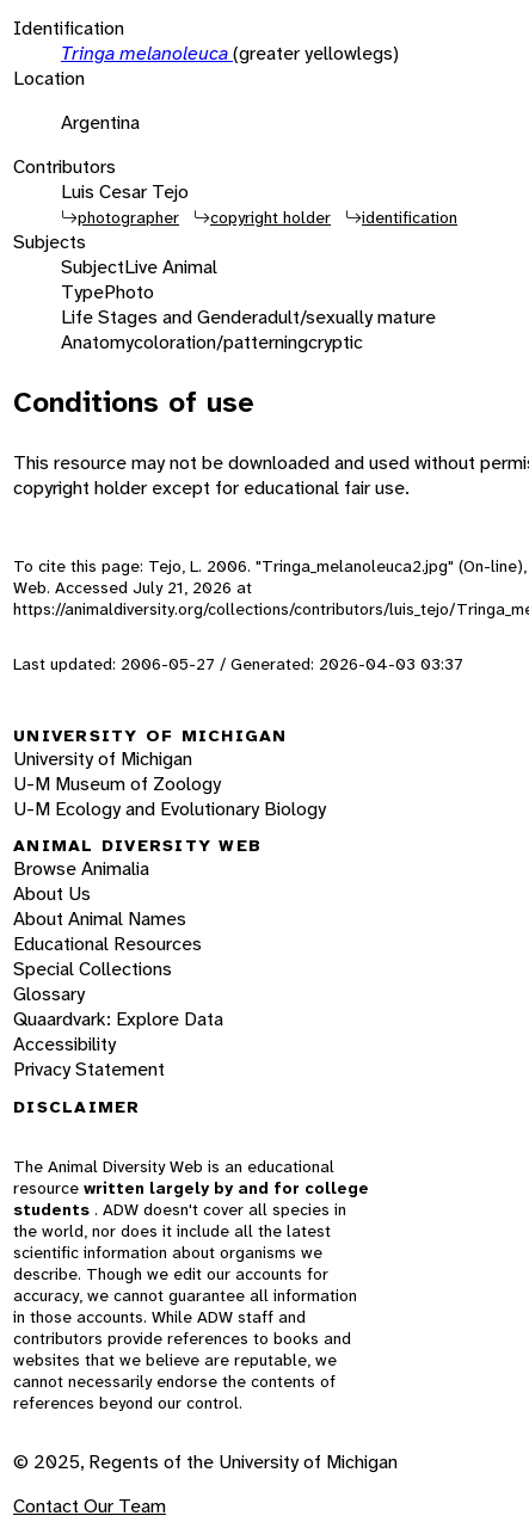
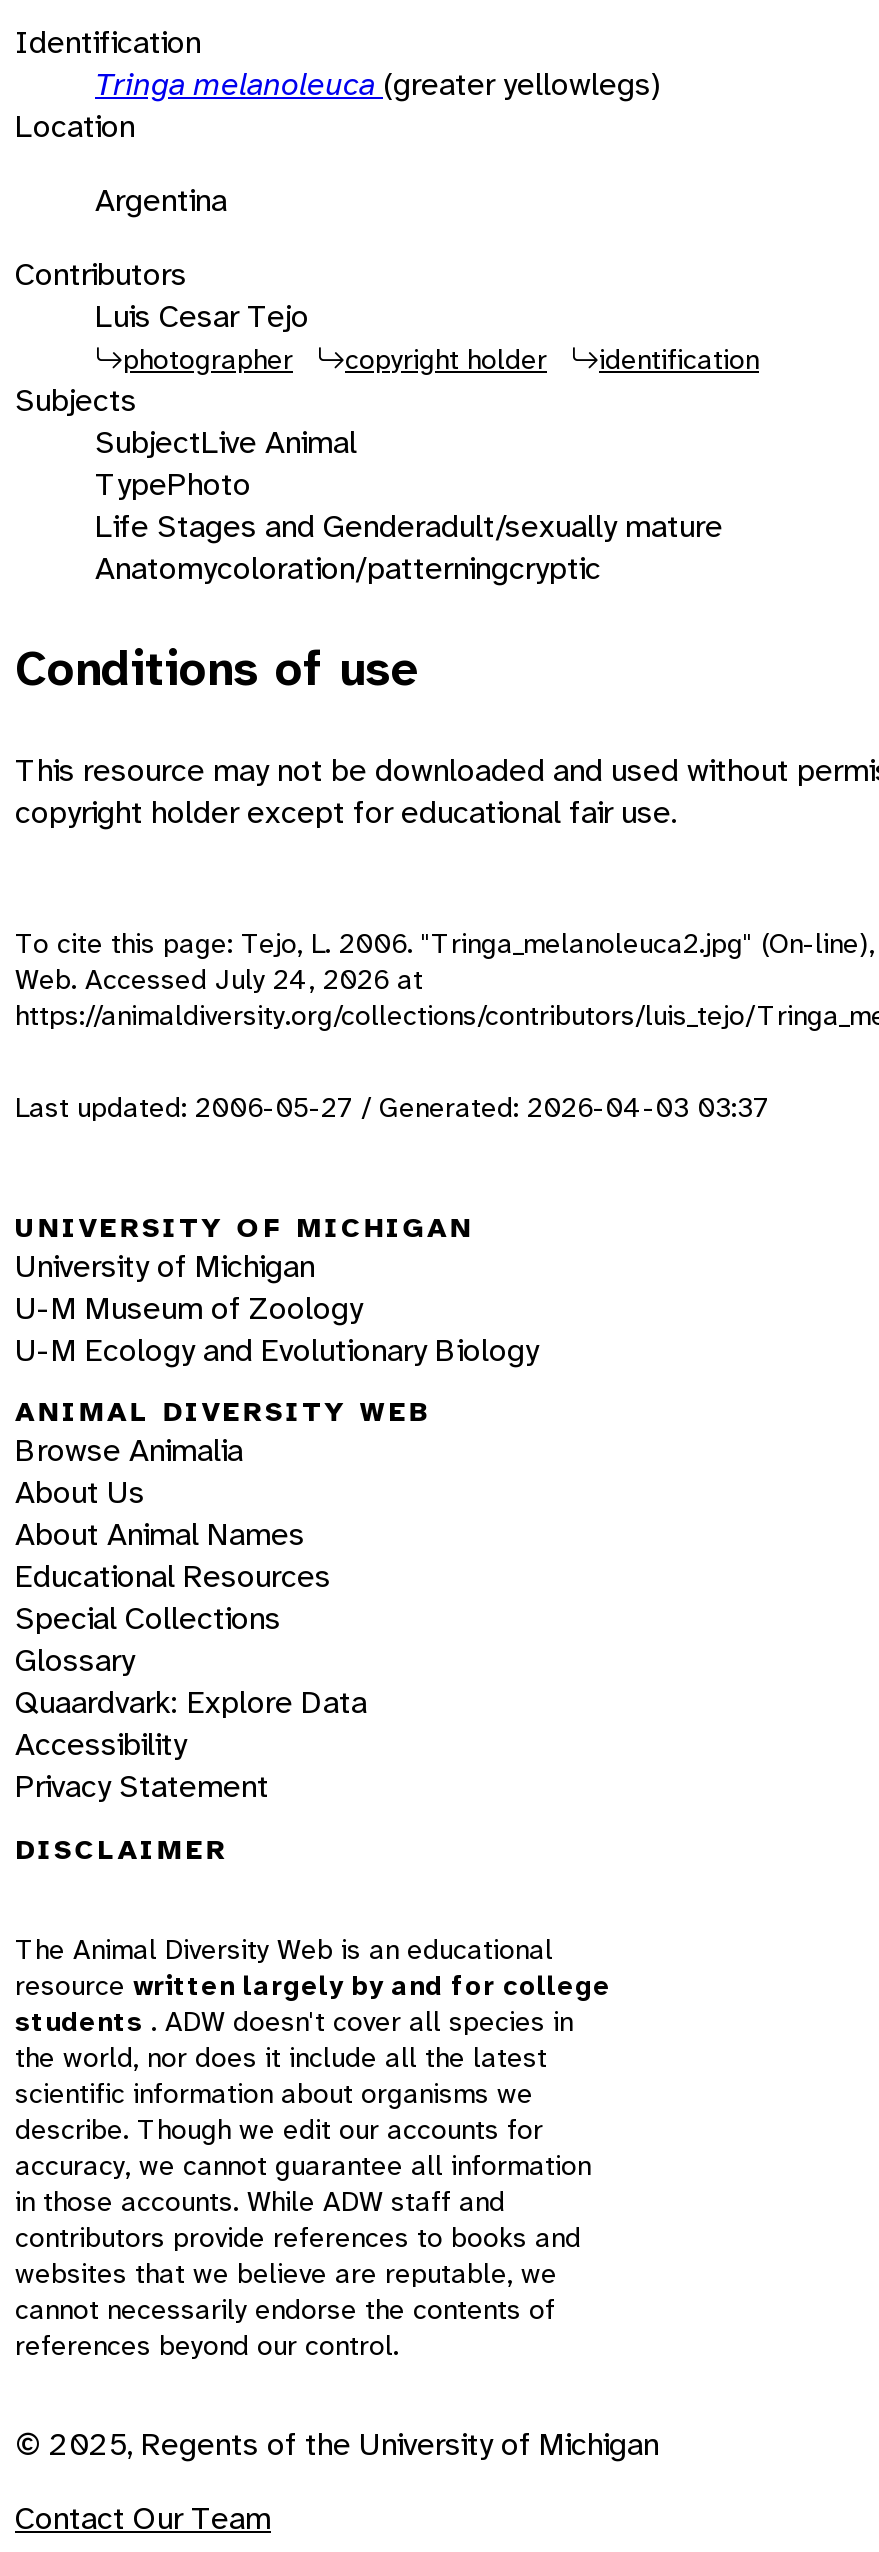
- Web. Accessed July 21, 2026 at
+ Web. Accessed July 24, 2026 at
